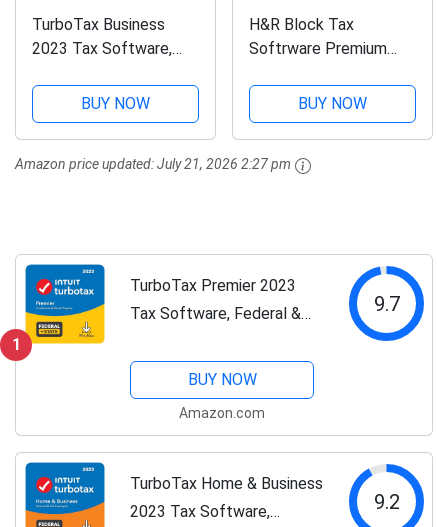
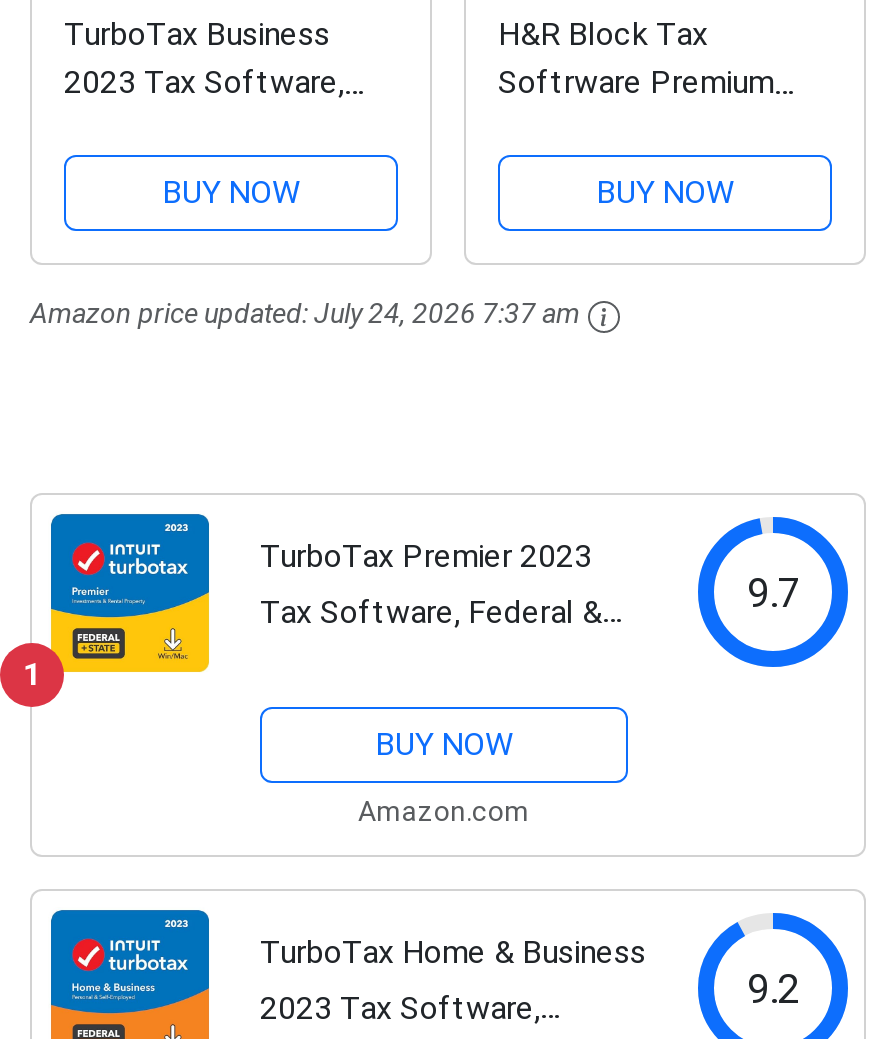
- Amazon price updated: July 21, 2026 2:27 pm
+ Amazon price updated: July 24, 2026 7:37 am
